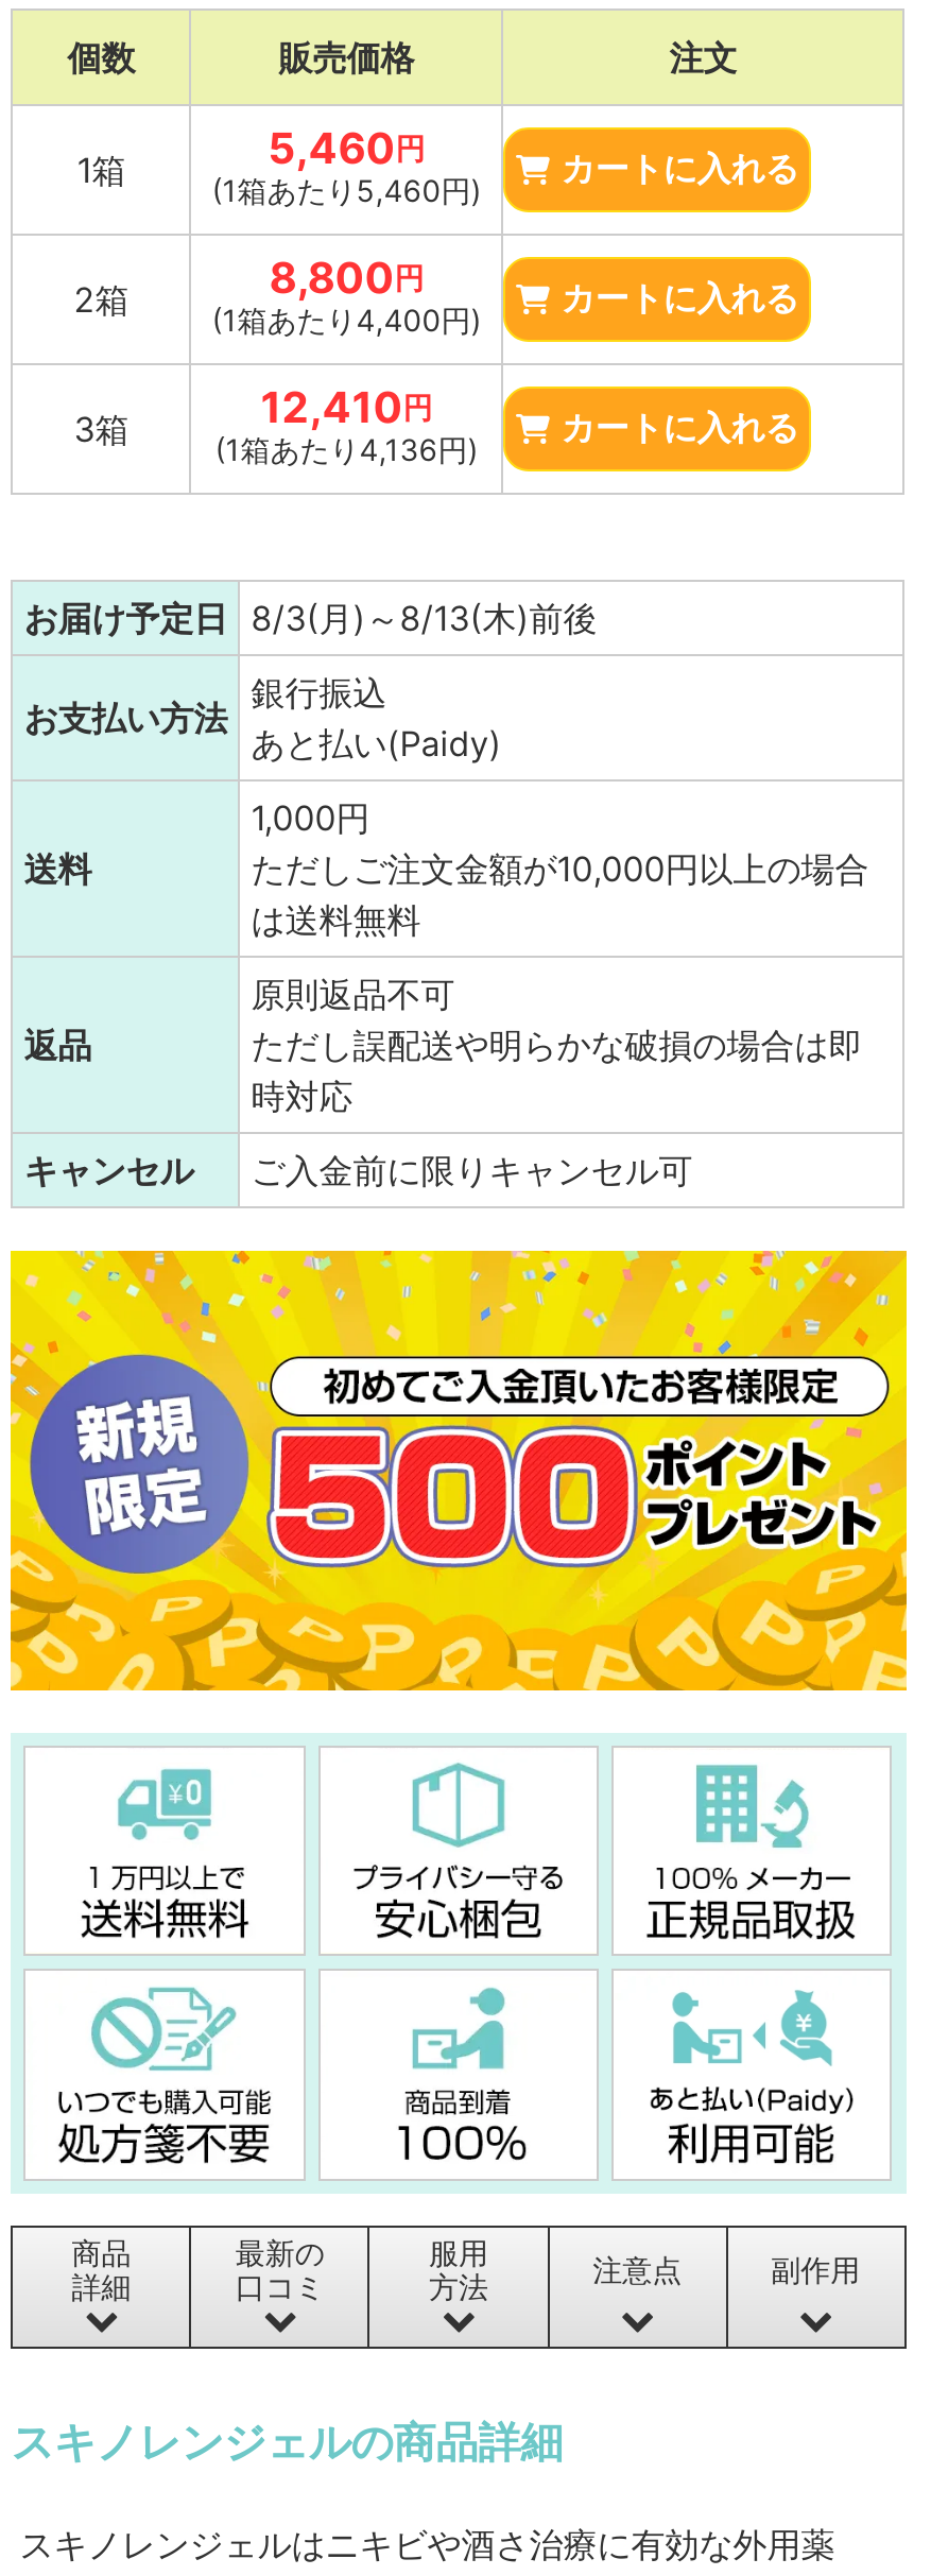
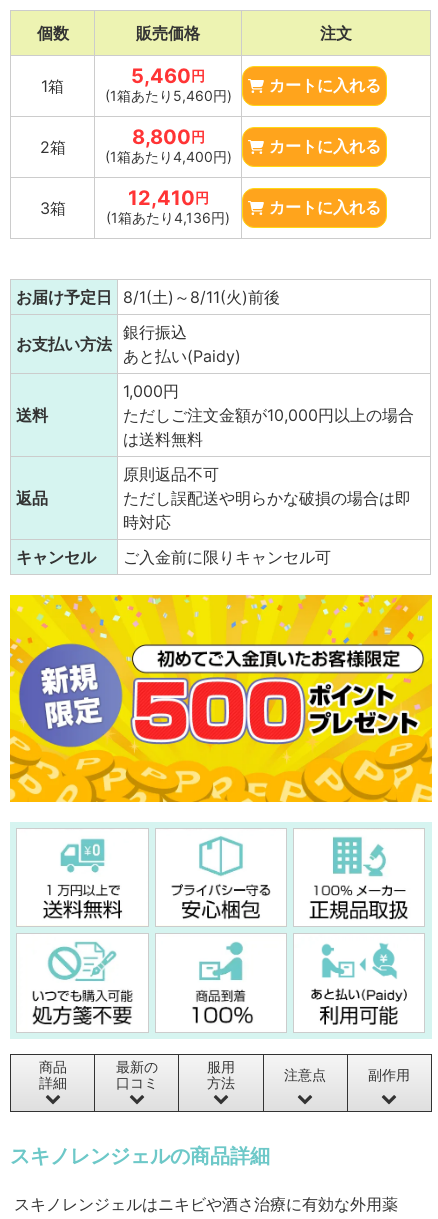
- お届け予定日 8/3(月)～8/13(木)前後
+ お届け予定日 8/1(土)～8/11(火)前後
